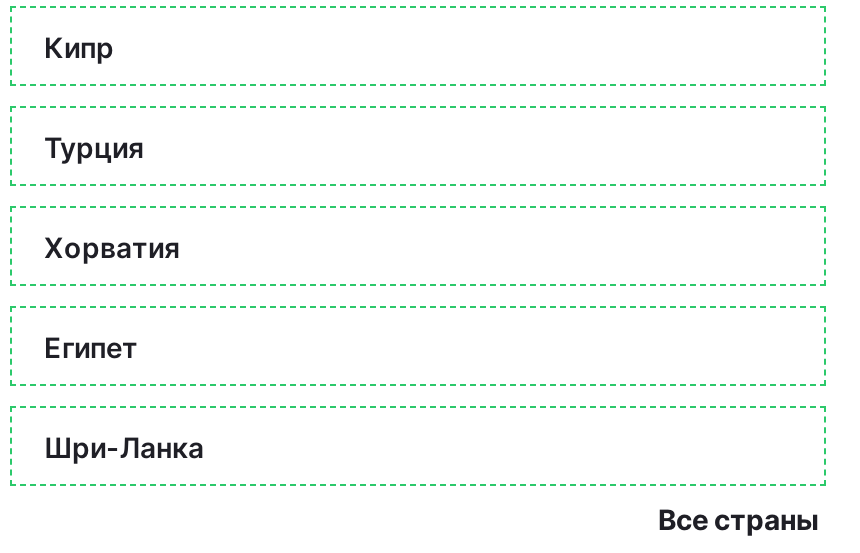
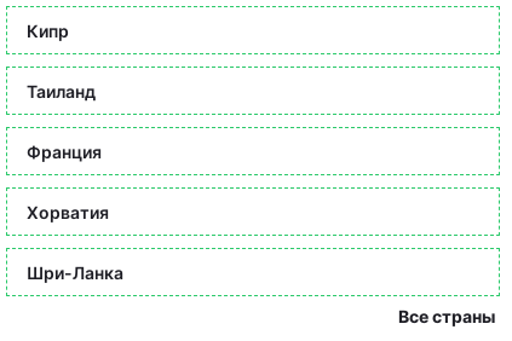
- Турция
+ Таиланд
+ Франция

moved down: Хорватия

- Египет
